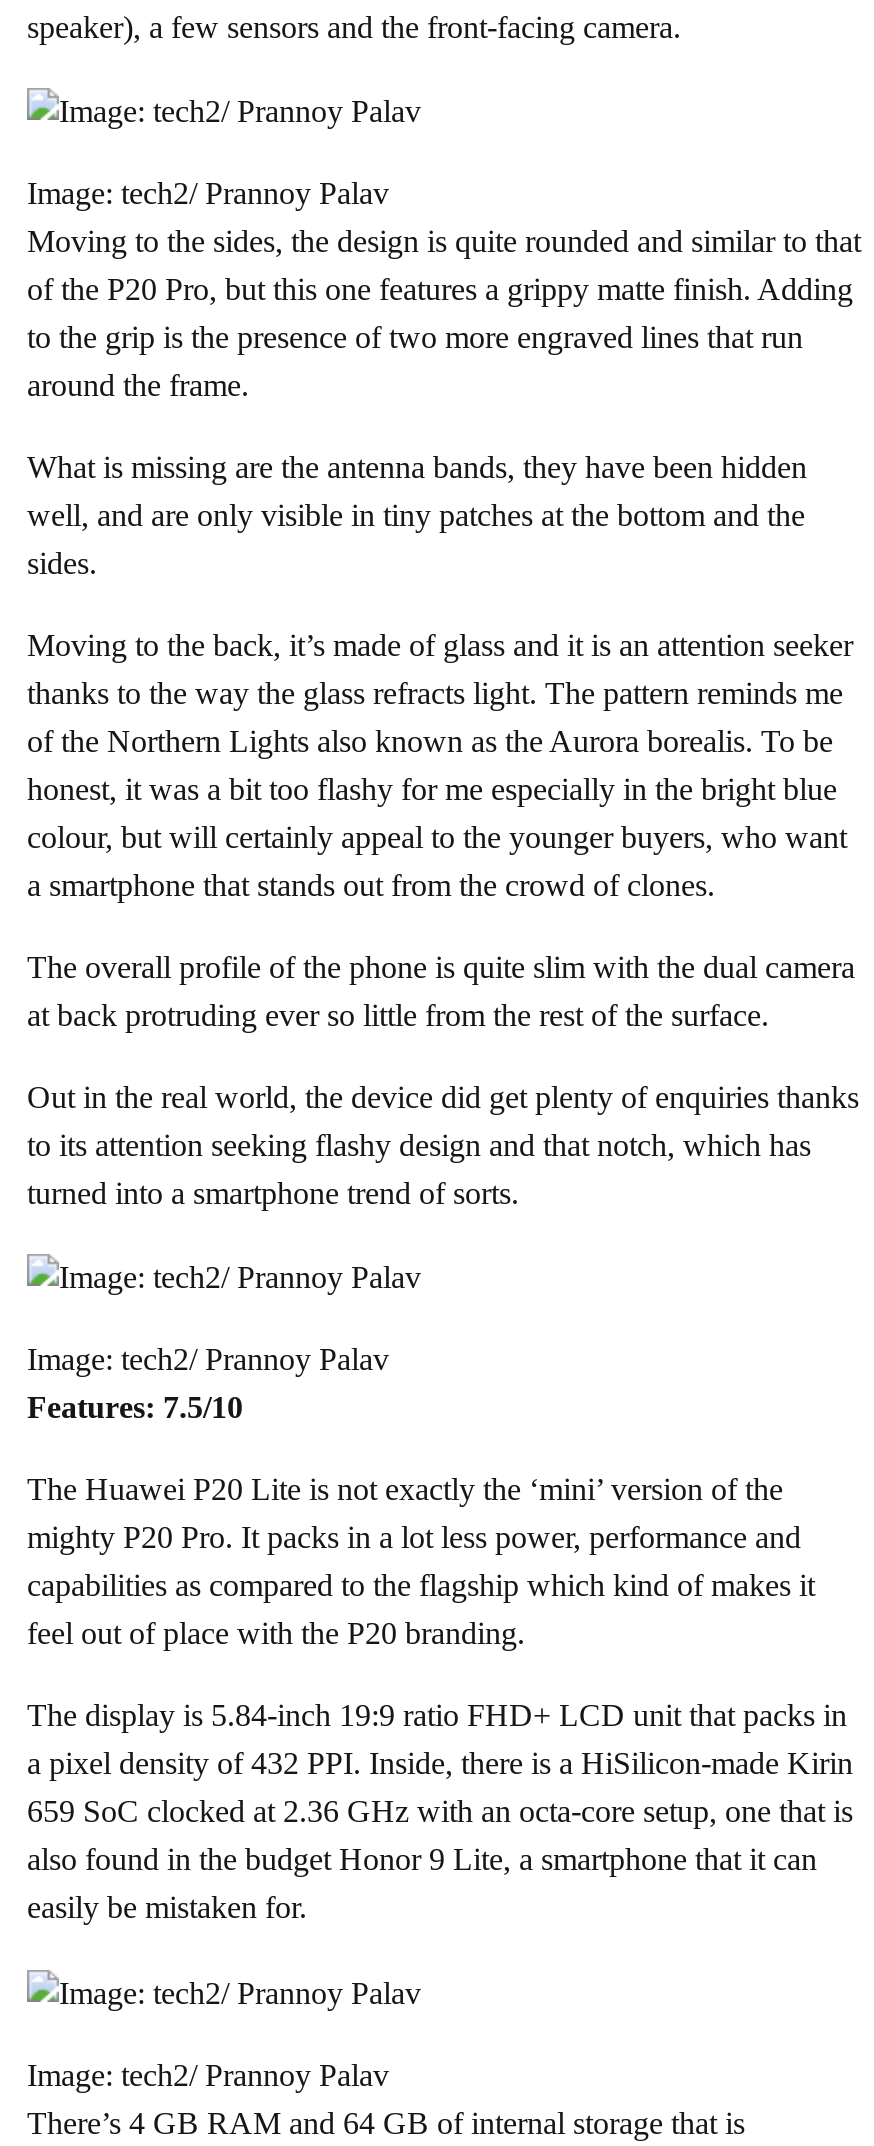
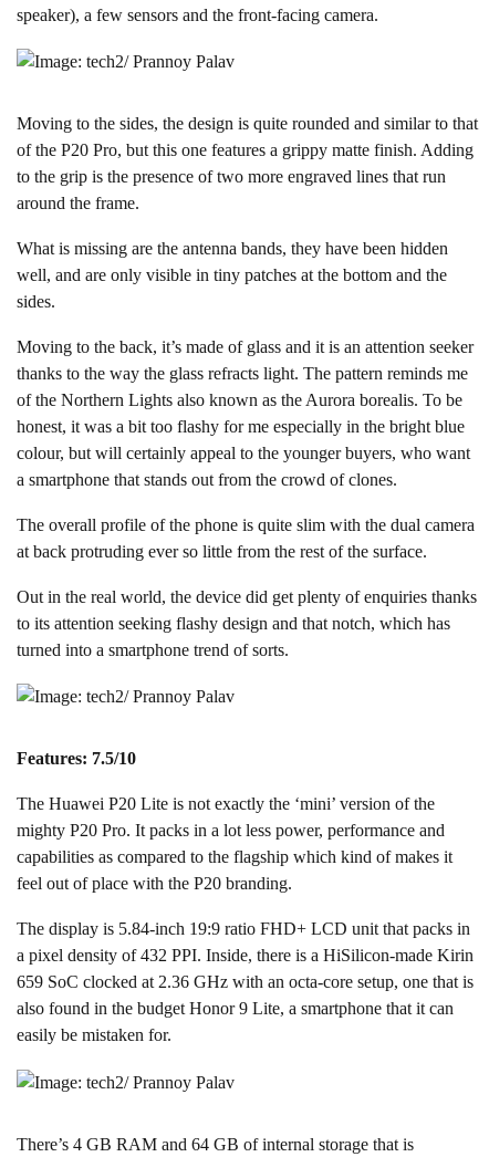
- Image: tech2/ Prannoy Palav

- Image: tech2/ Prannoy Palav

- Image: tech2/ Prannoy Palav
